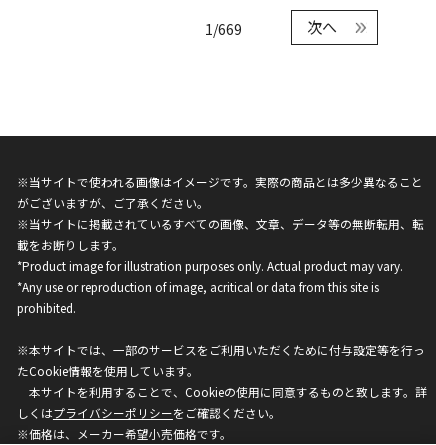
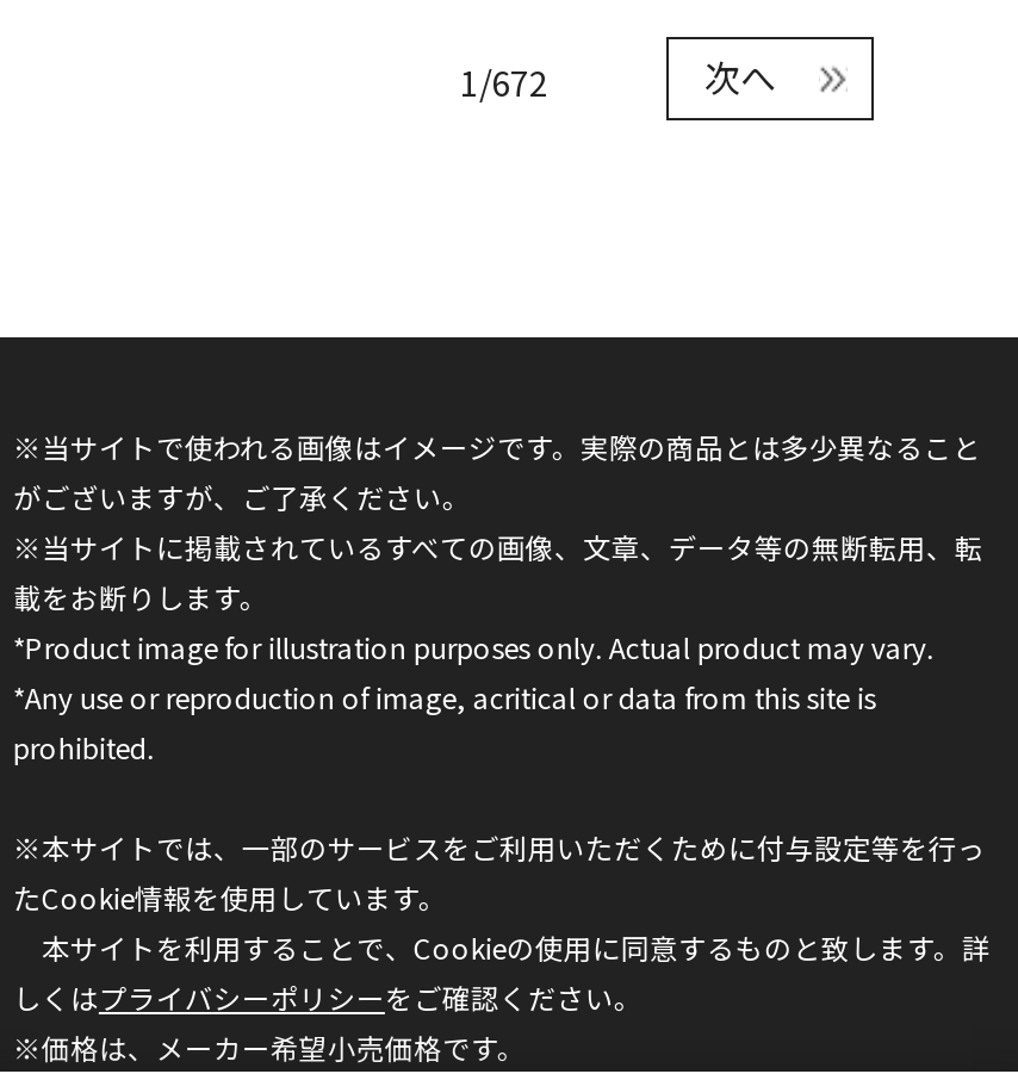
- 1/669
+ 1/672
